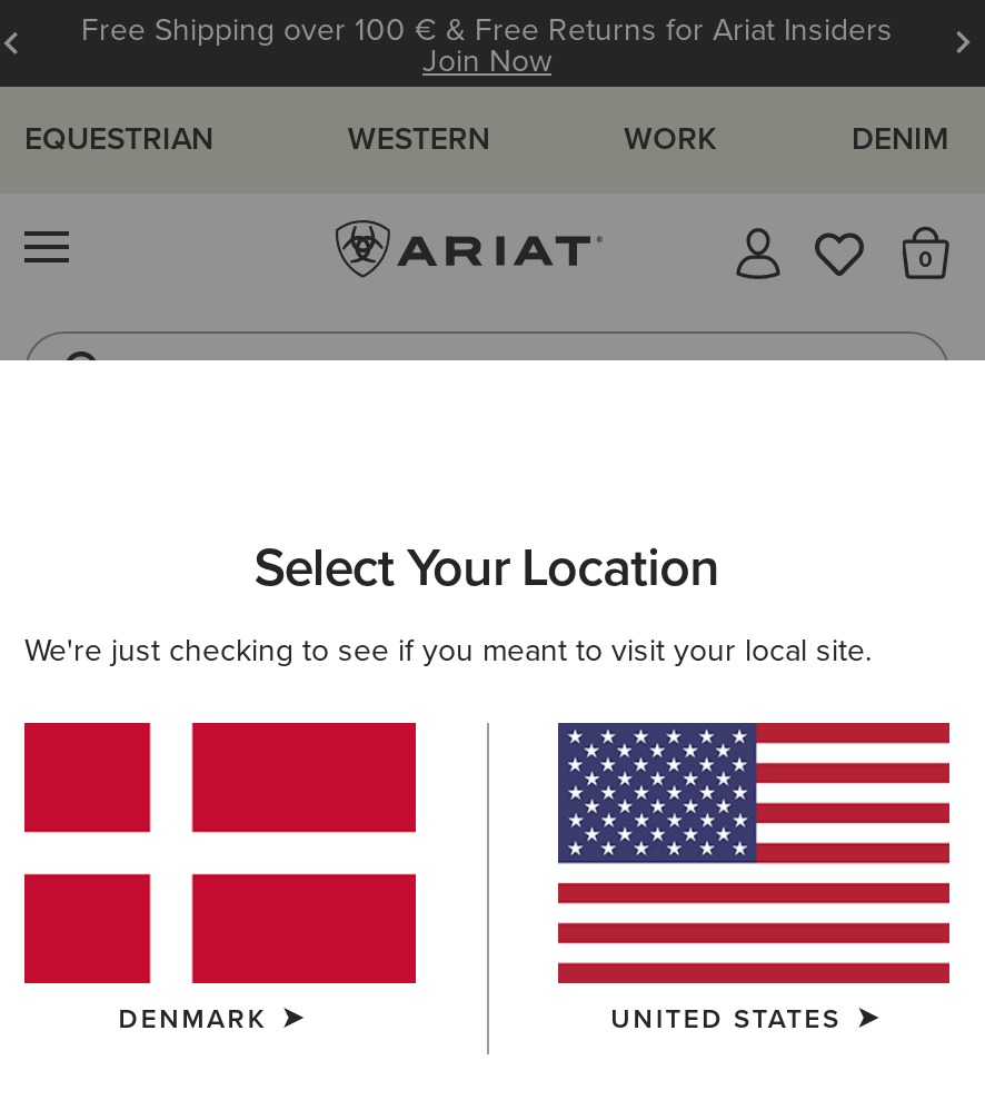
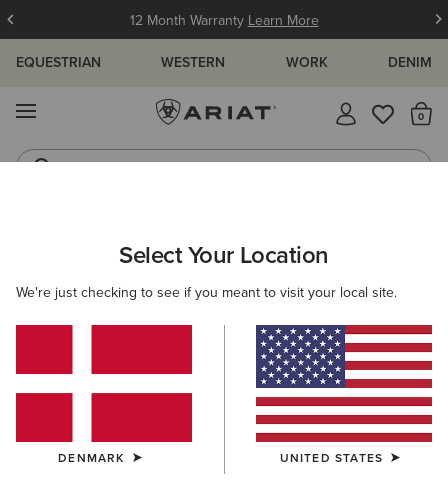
- Free Shipping over 100 € & Free Returns for Ariat Insiders
- Join Now
+ 12 Month Warranty Learn More
